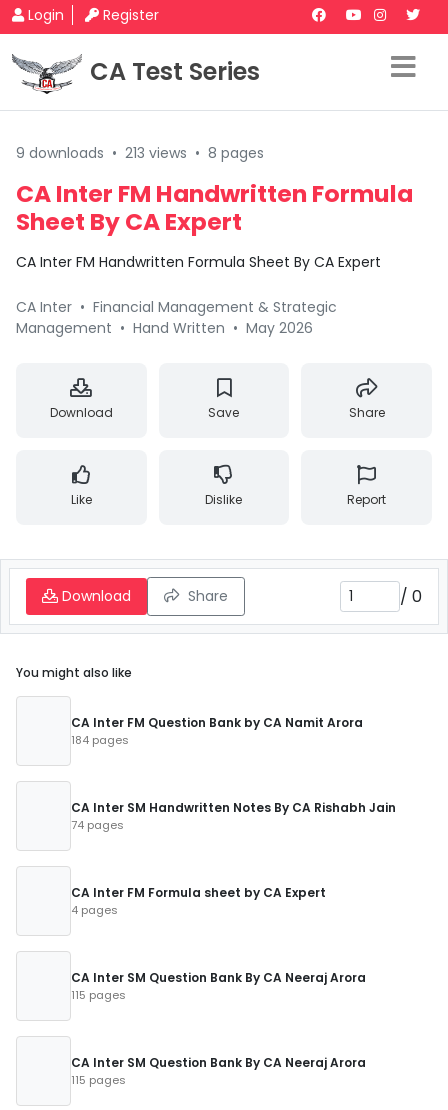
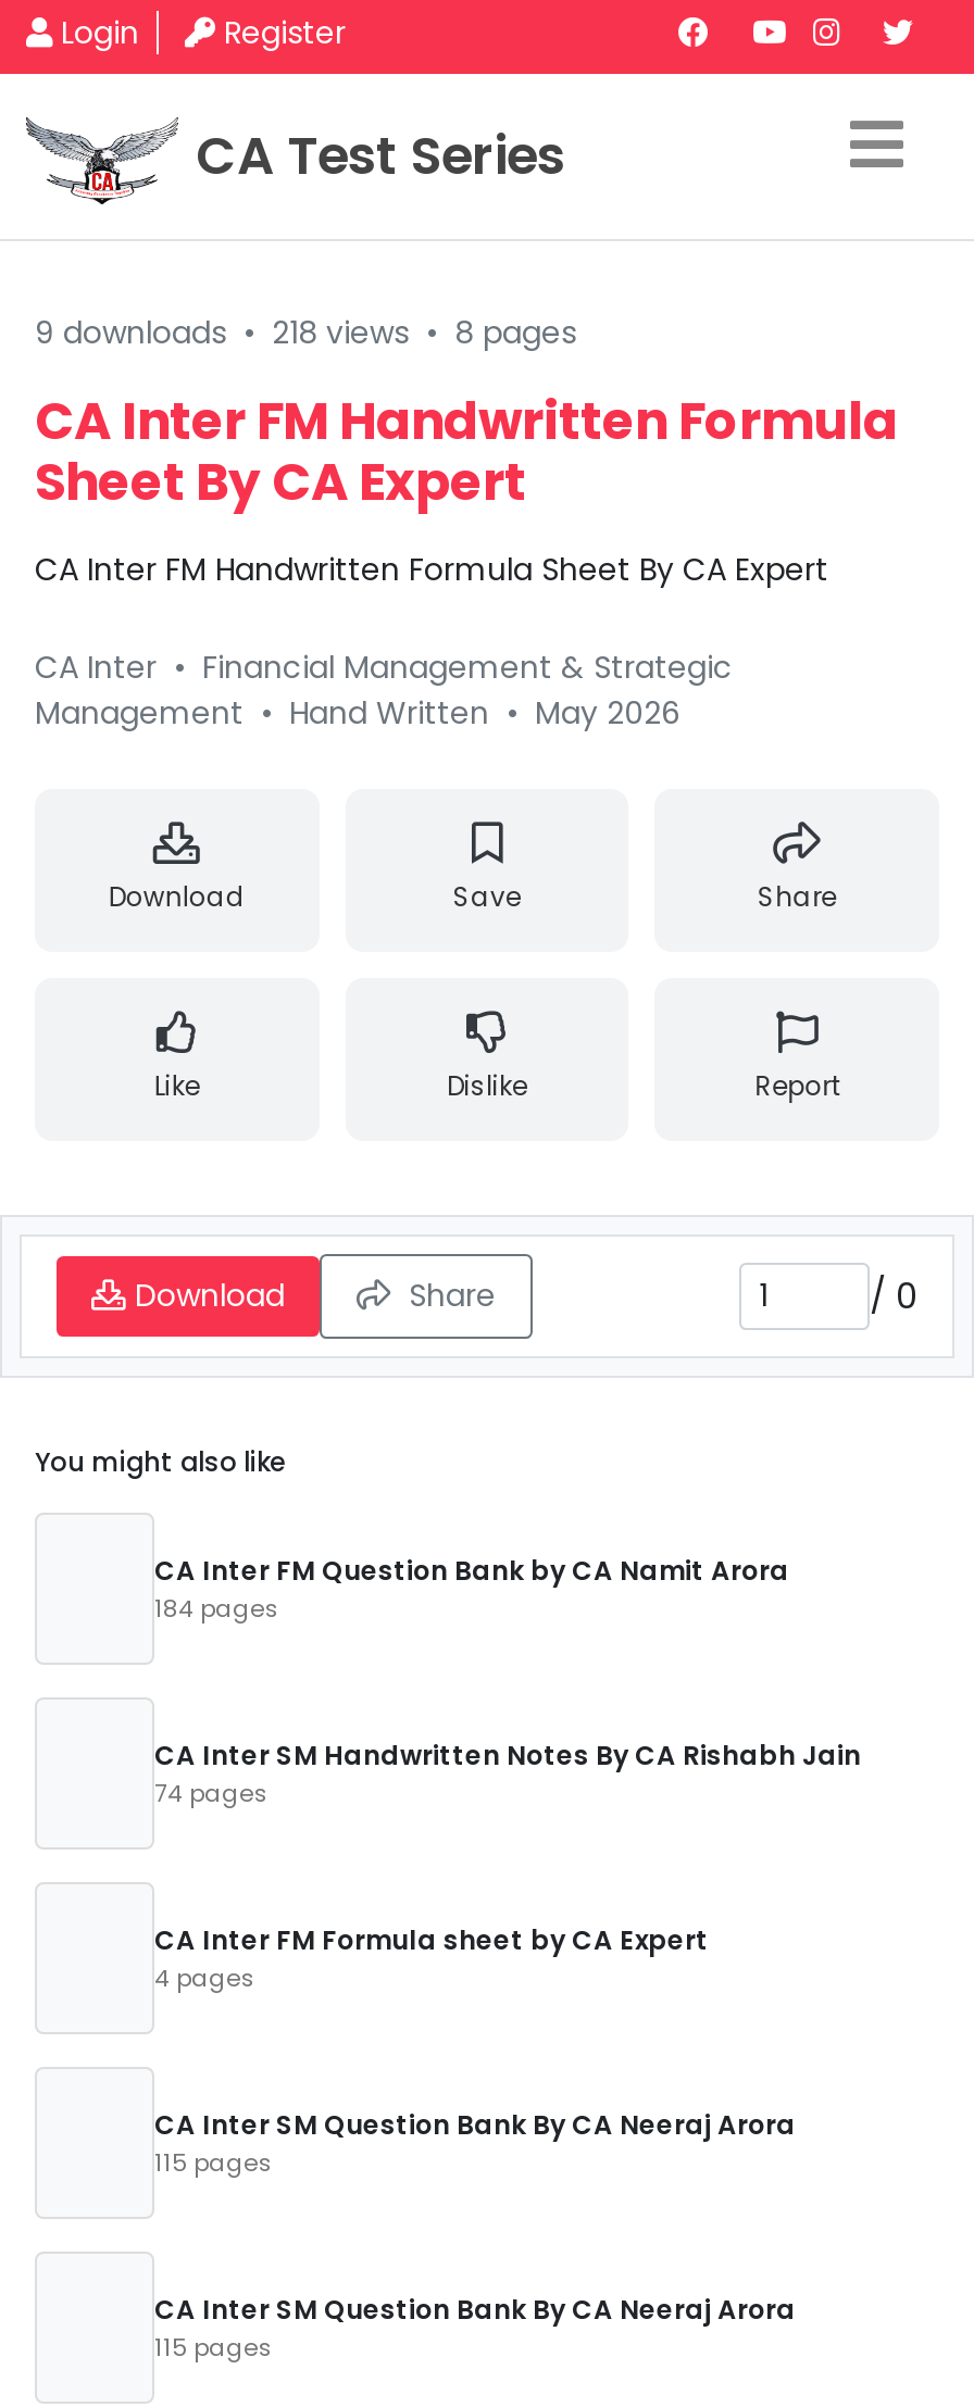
- 9 downloads • 213 views • 8 pages
+ 9 downloads • 218 views • 8 pages
